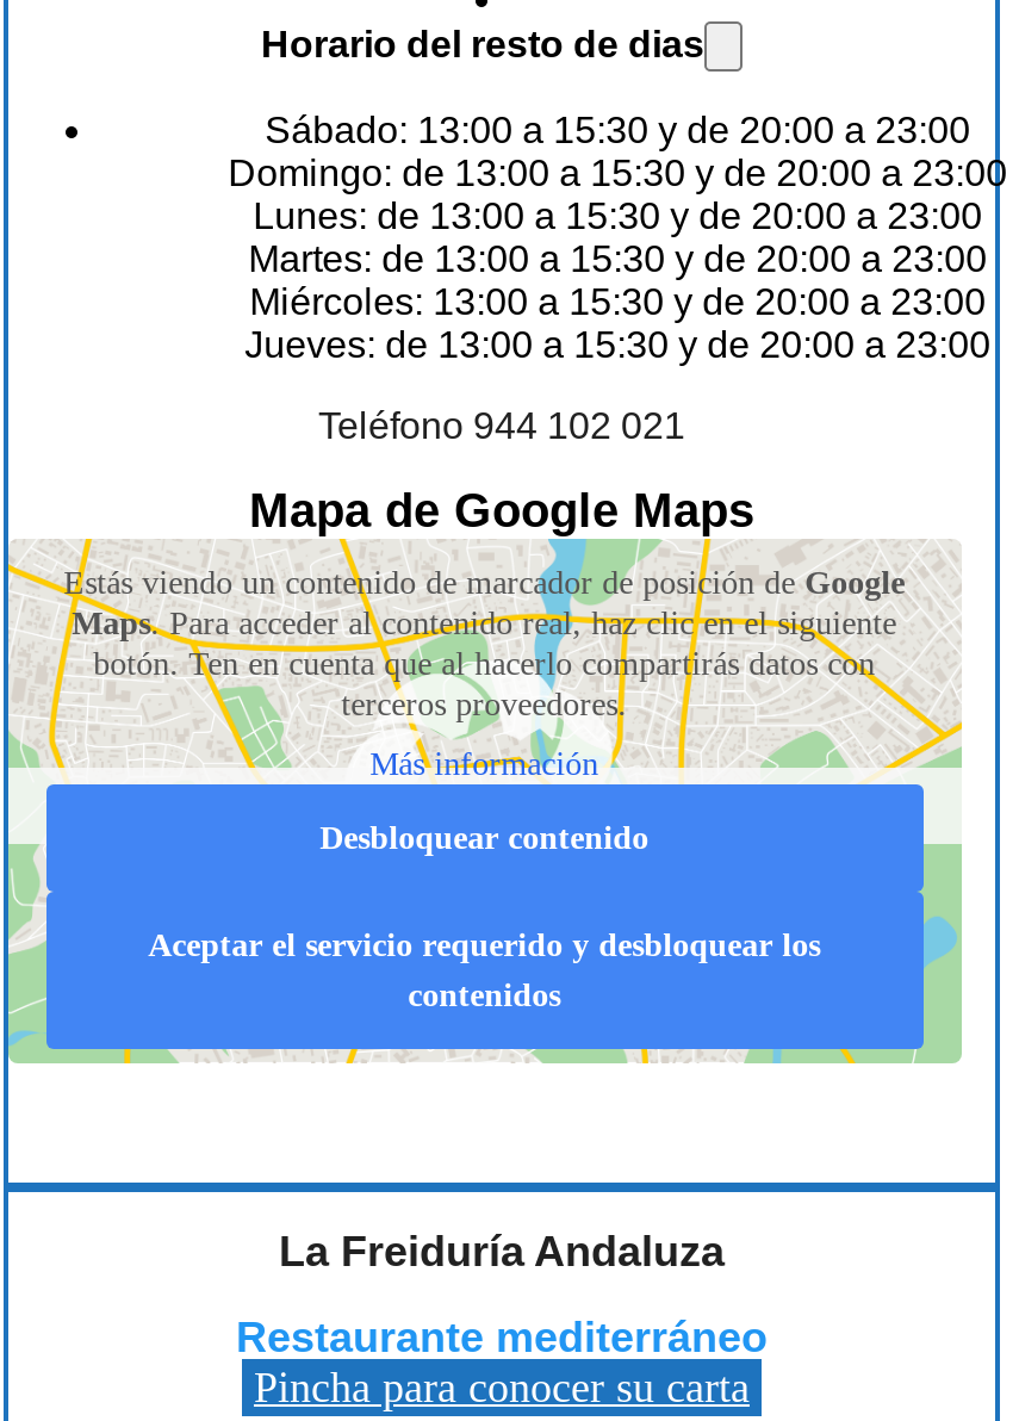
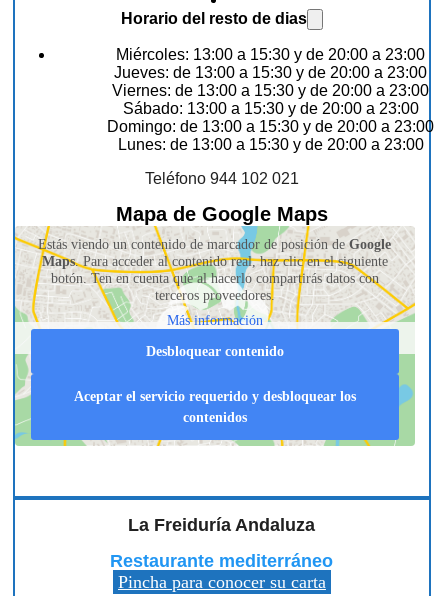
+ Viernes: de 13:00 a 15:30 y de 20:00 a 23:00

moved down: Sábado: 13:00 a 15:30 y de 20:00 a 23:00 | Domingo: de 13:00 a 15:30 y de 20:00 a 23:00 | Lunes: de 13:00 a 15:30 y de 20:00 a 23:00

- Martes: de 13:00 a 15:30 y de 20:00 a 23:00

moved up: Miércoles: 13:00 a 15:30 y de 20:00 a 23:00 | Jueves: de 13:00 a 15:30 y de 20:00 a 23:00
